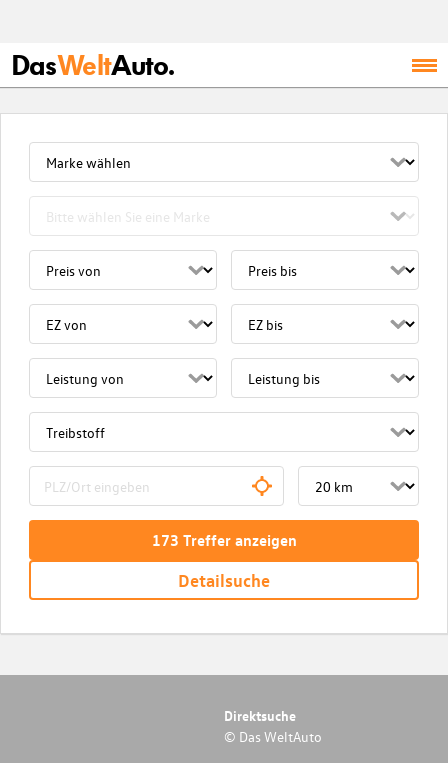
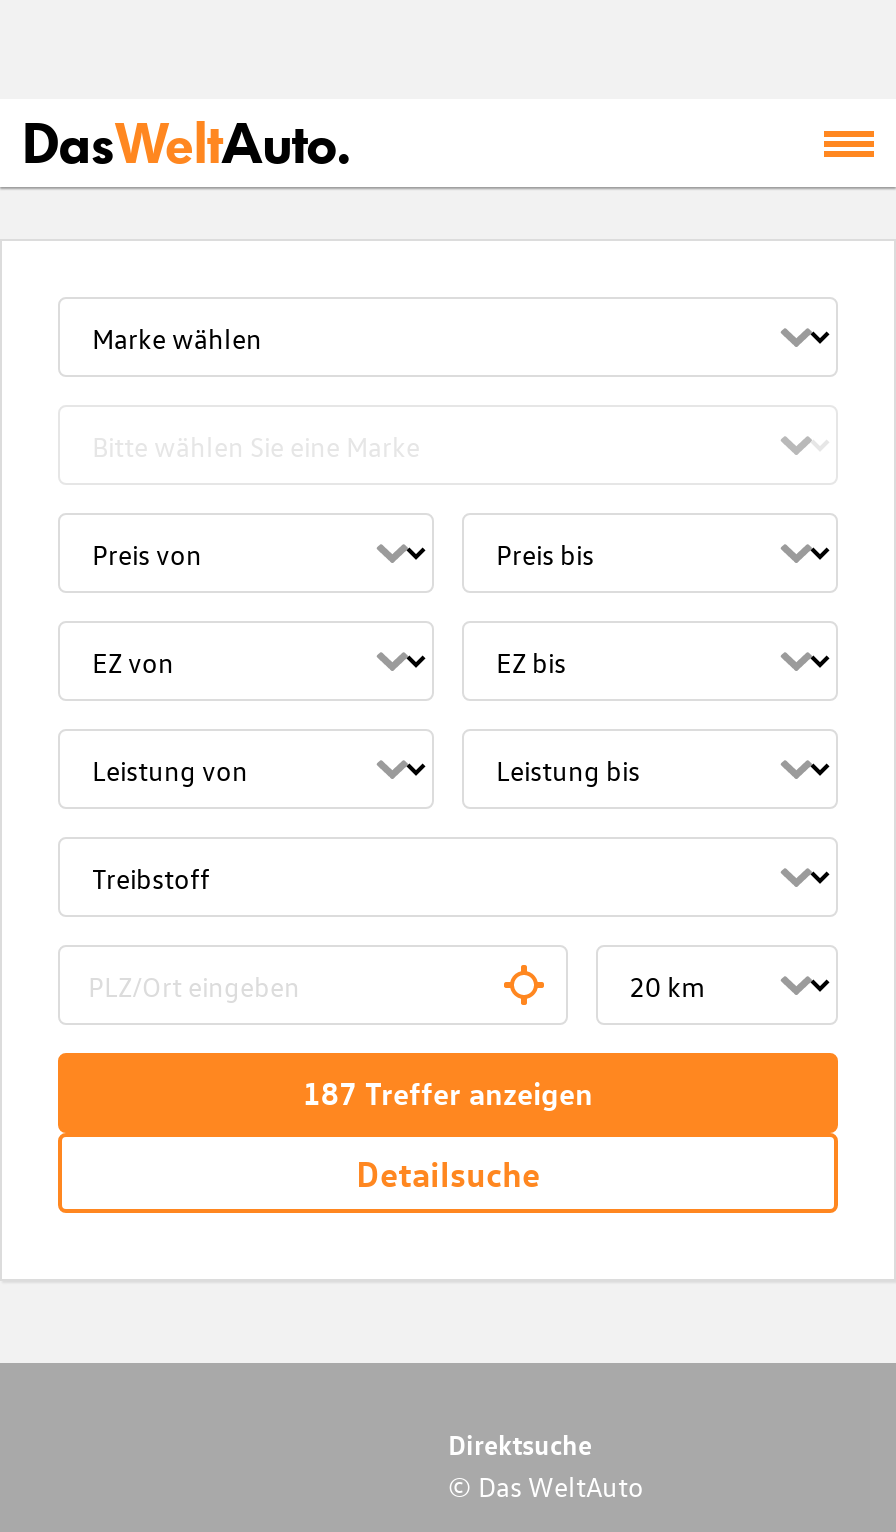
- 173 Treffer anzeigen
+ 187 Treffer anzeigen
